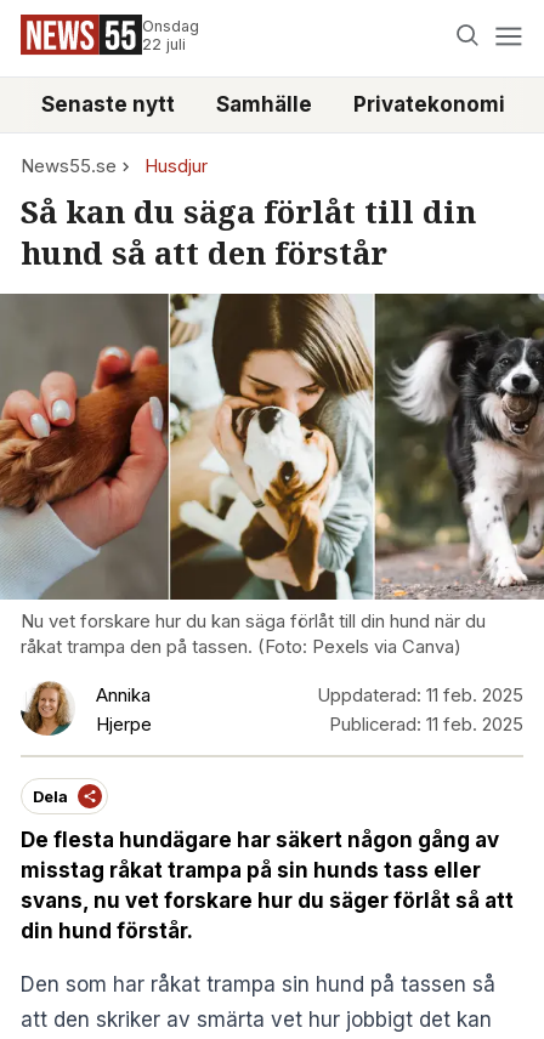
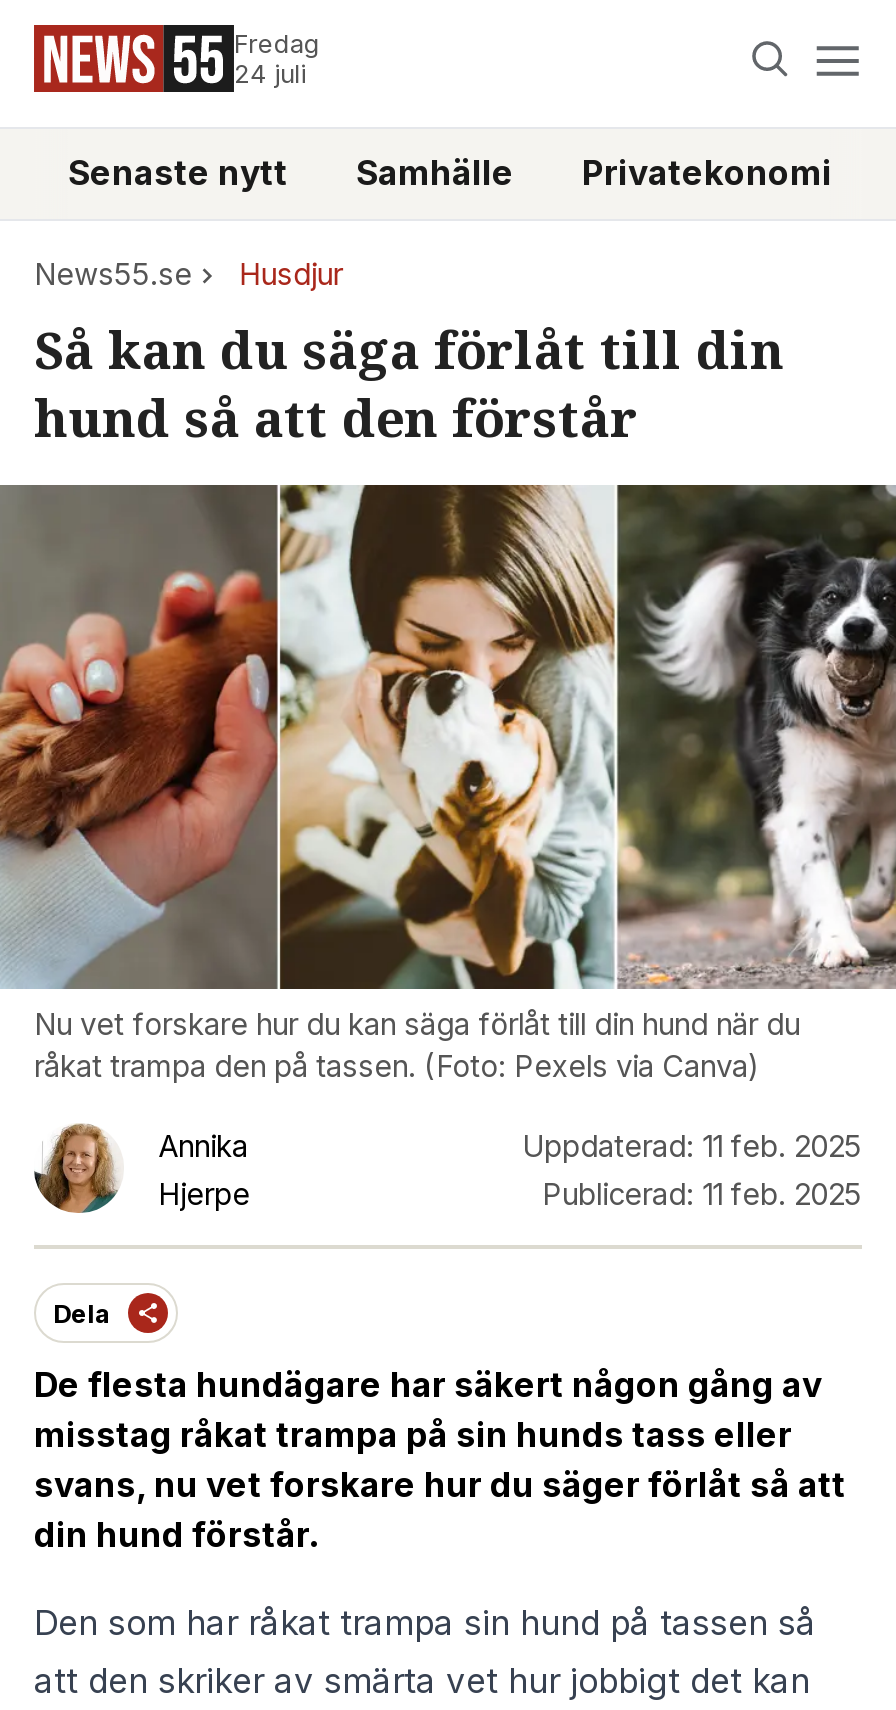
- Onsdag
- 22 juli
+ Fredag
+ 24 juli
